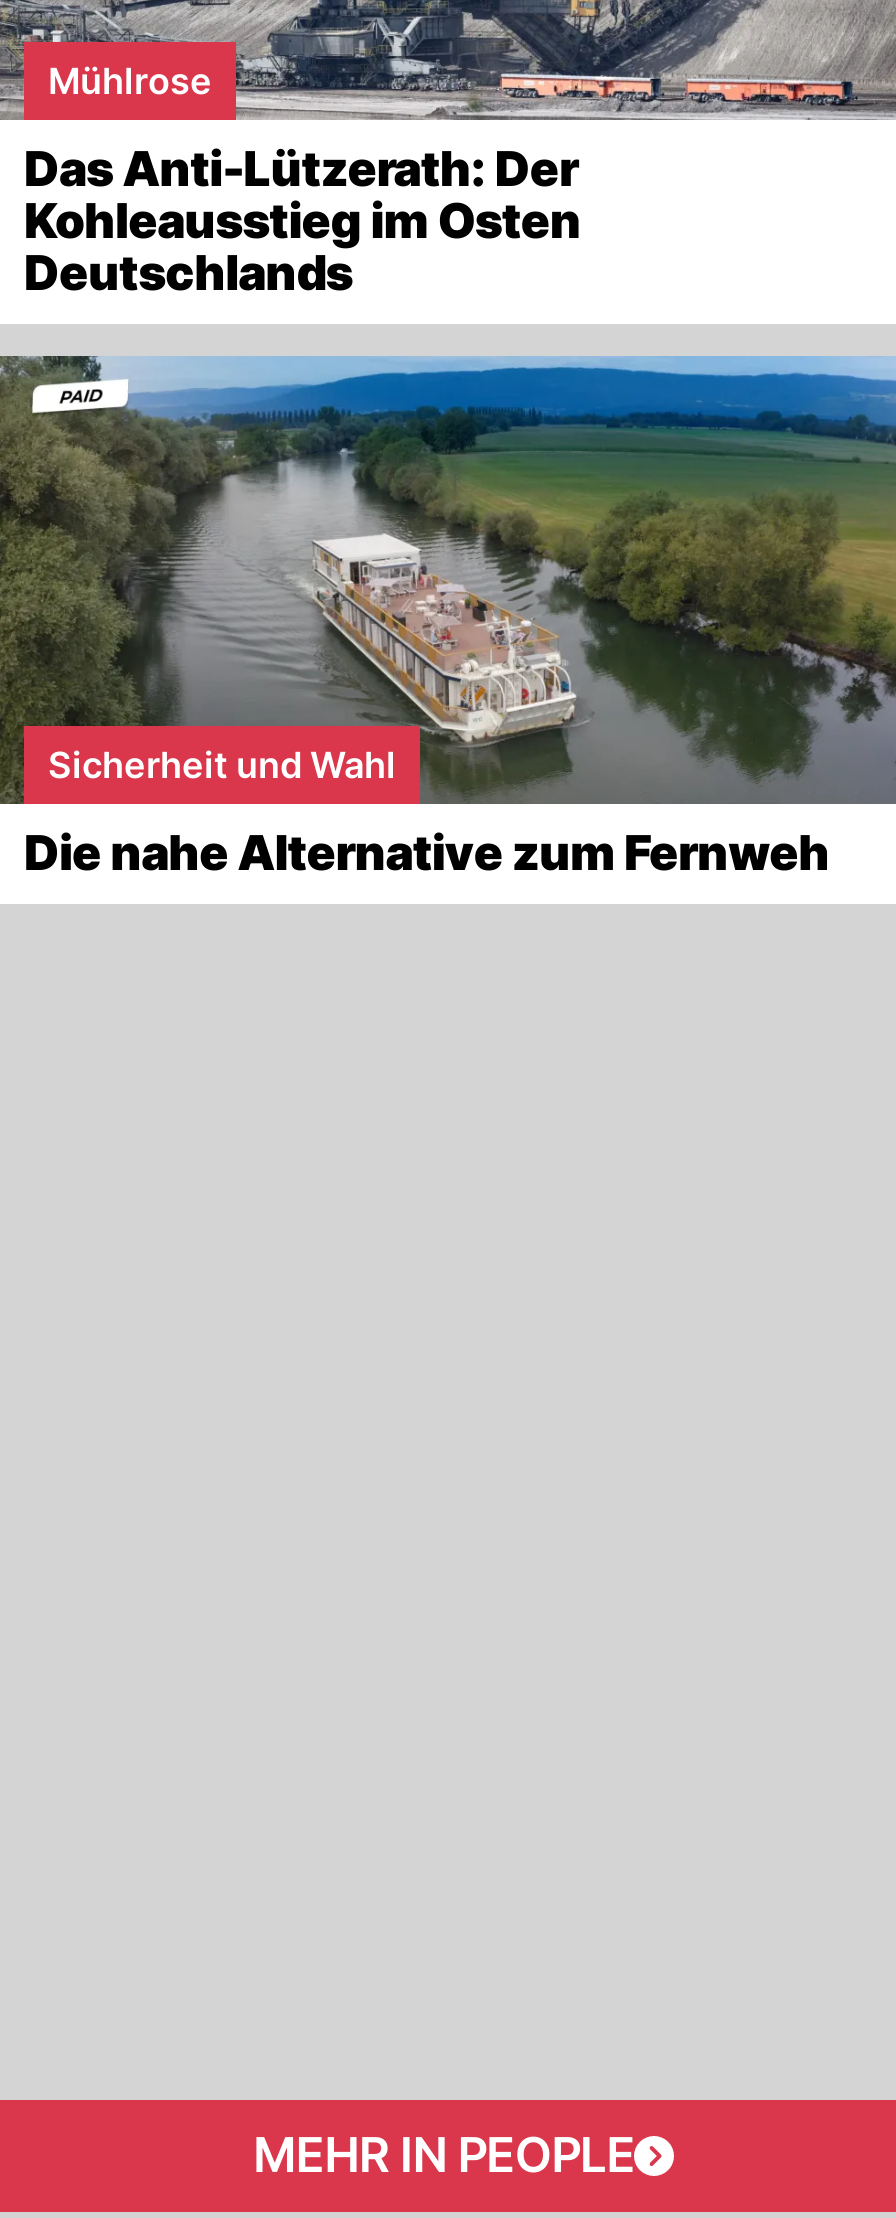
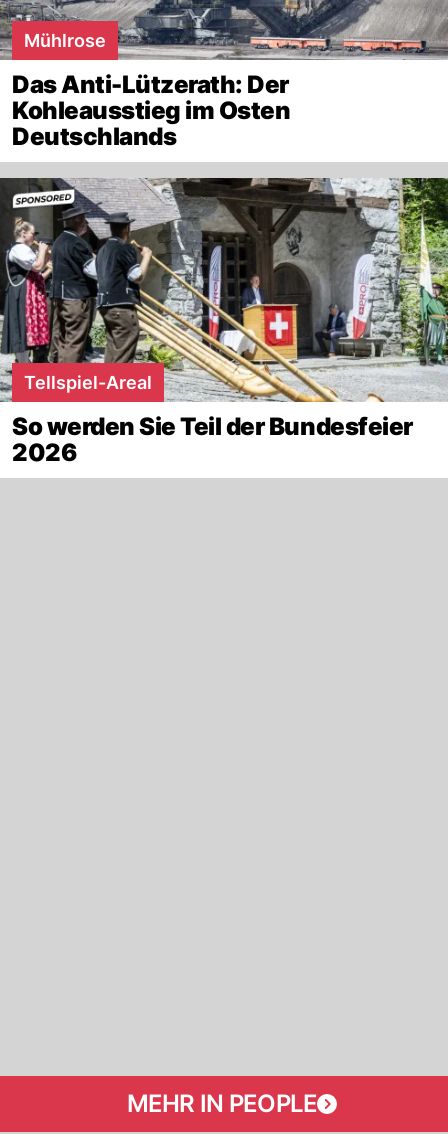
- [image]
- Sicherheit und Wahl
+ [image]
+ Tellspiel-Areal

- Die nahe Alternative zum Fernweh
+ So werden Sie Teil der Bundesfeier
+ 2026
